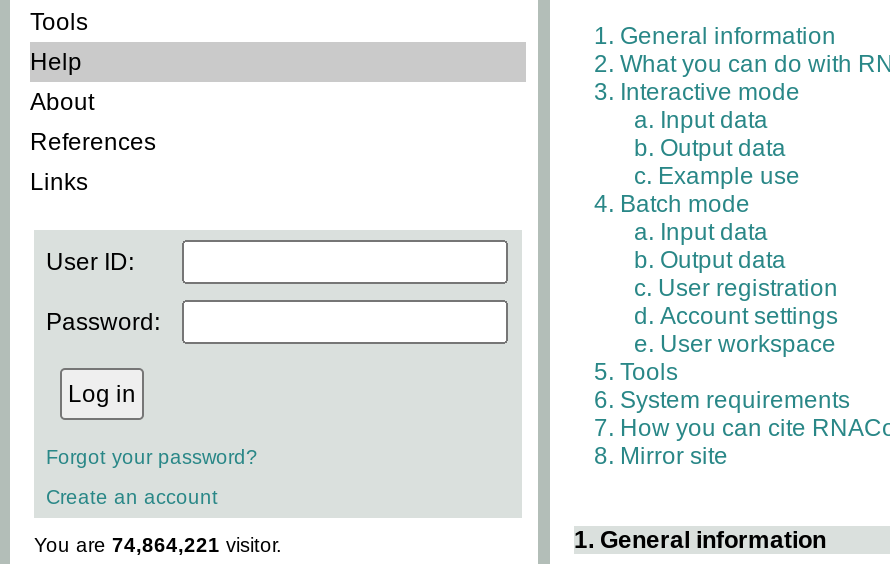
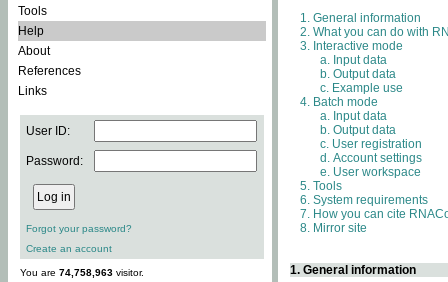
- You are 74,864,221 visitor.
+ You are 74,758,963 visitor.
